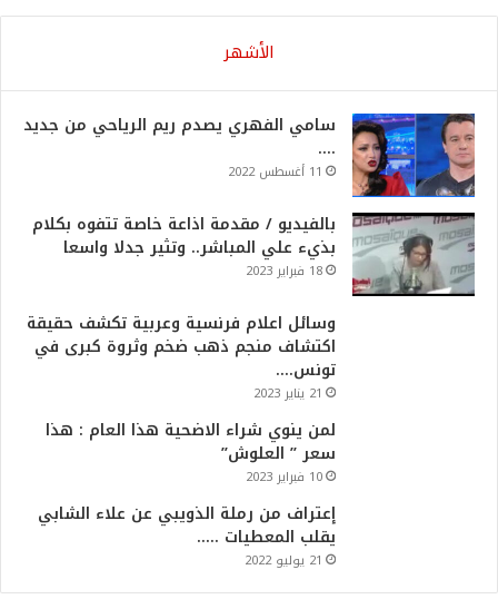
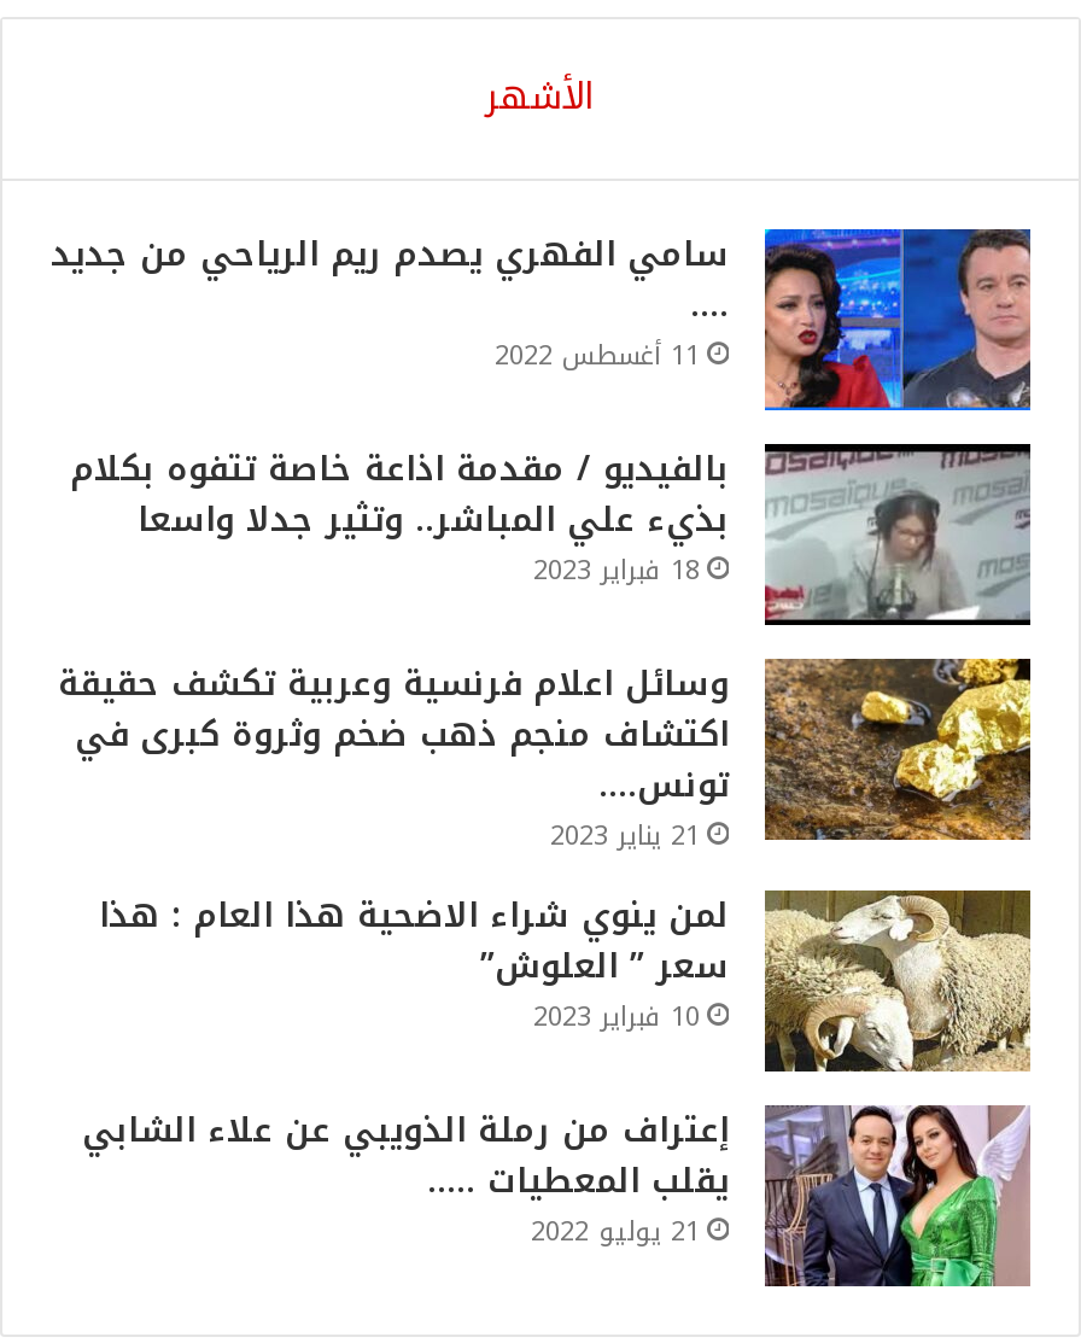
+ [image]

+ [image]

+ [image]
